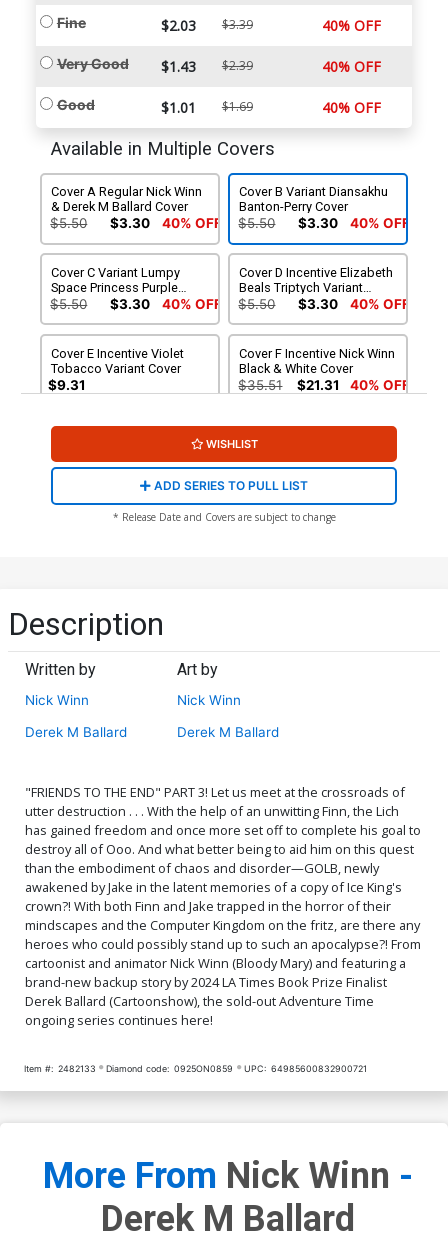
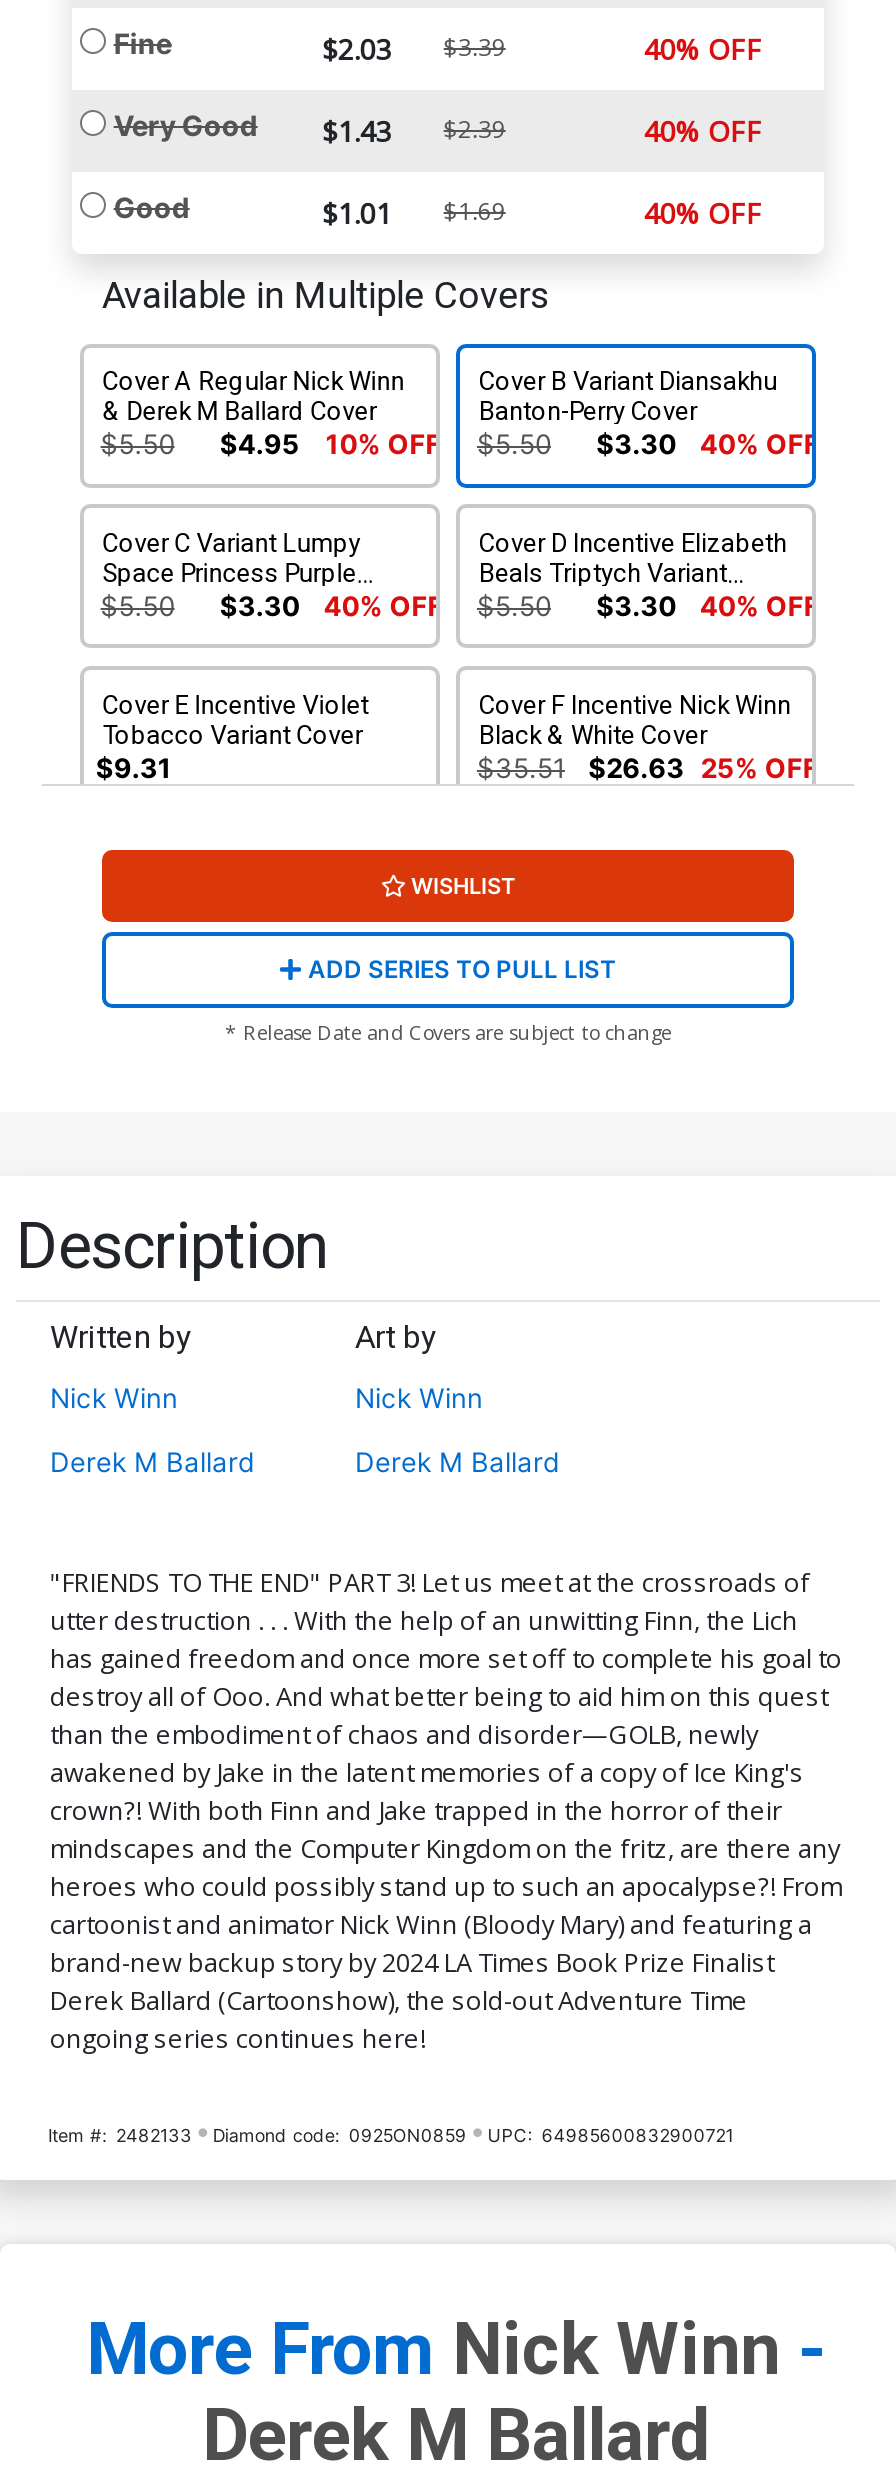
- $3.30
+ $4.95

- 40% OFF
+ 10% OFF

- $21.31
- 40% OFF
+ $26.63 25% OFF
